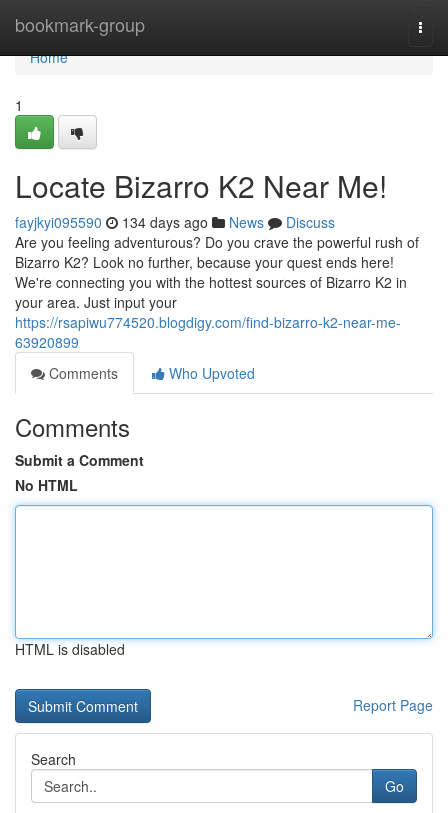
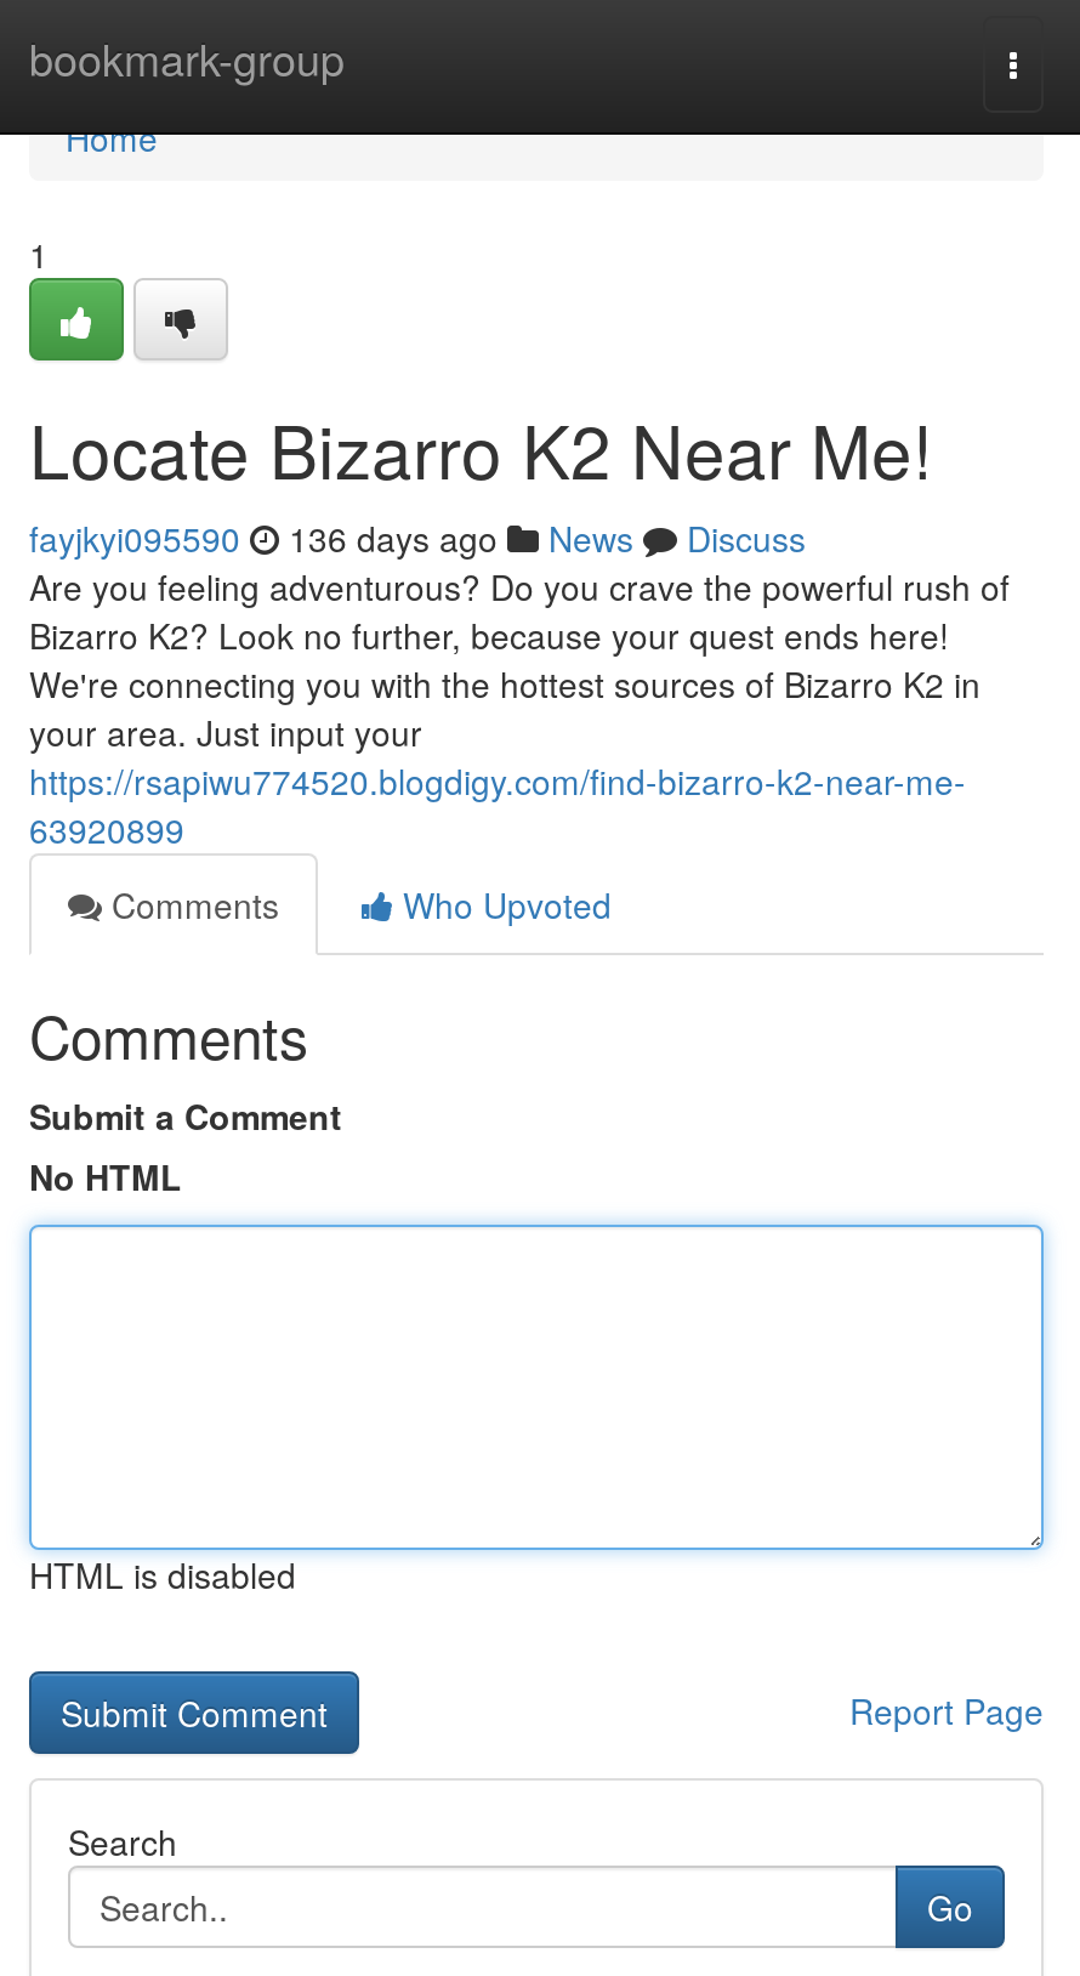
- fayjkyi095590 134 days ago News Discuss
+ fayjkyi095590 136 days ago News Discuss
